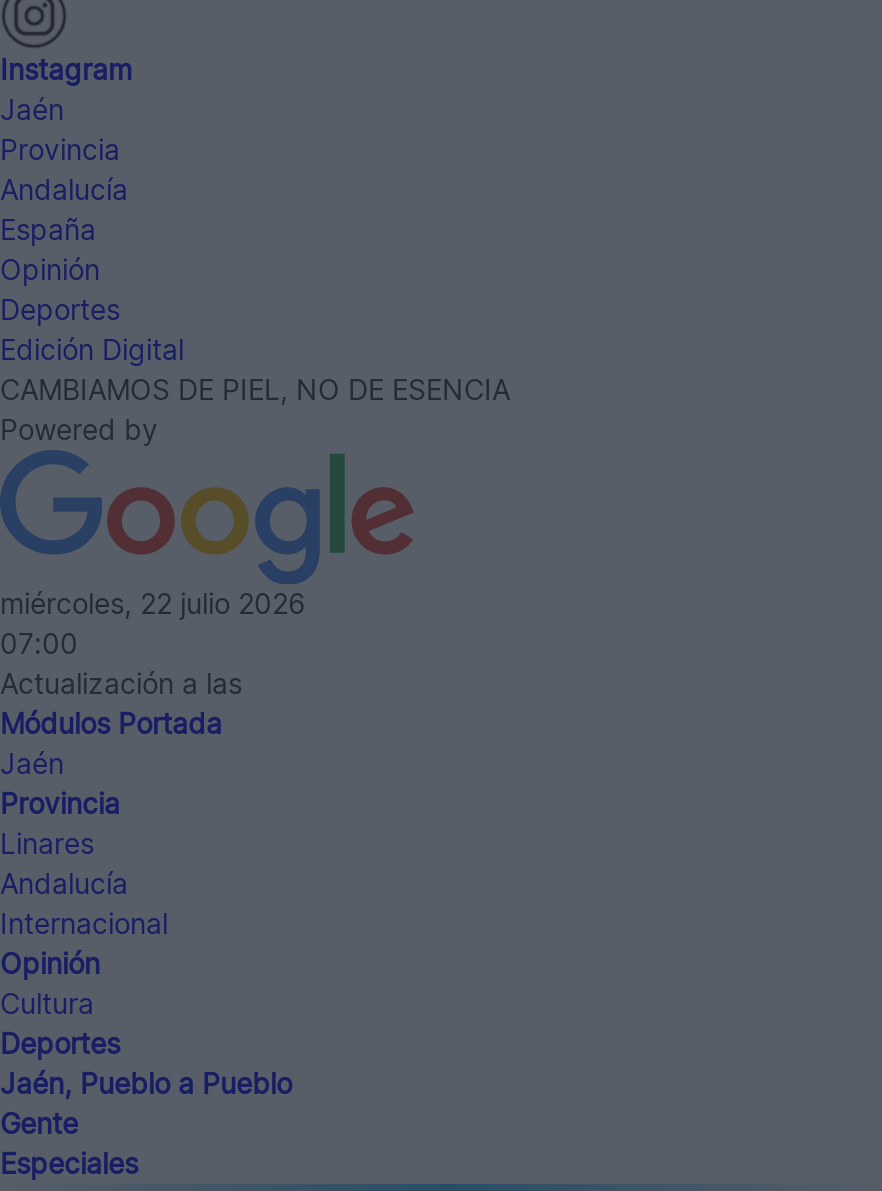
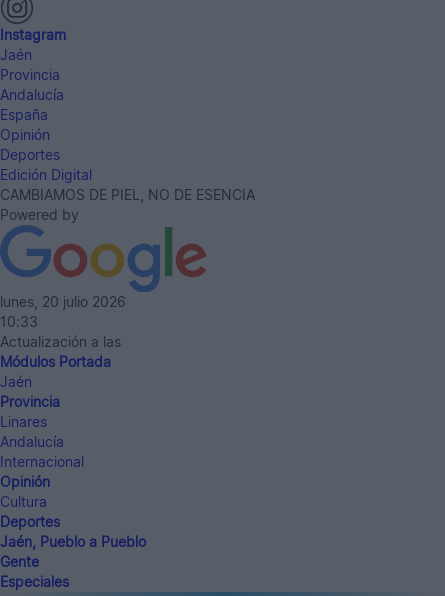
- miércoles, 22 julio 2026
+ lunes, 20 julio 2026

- 07:00
+ 10:33
